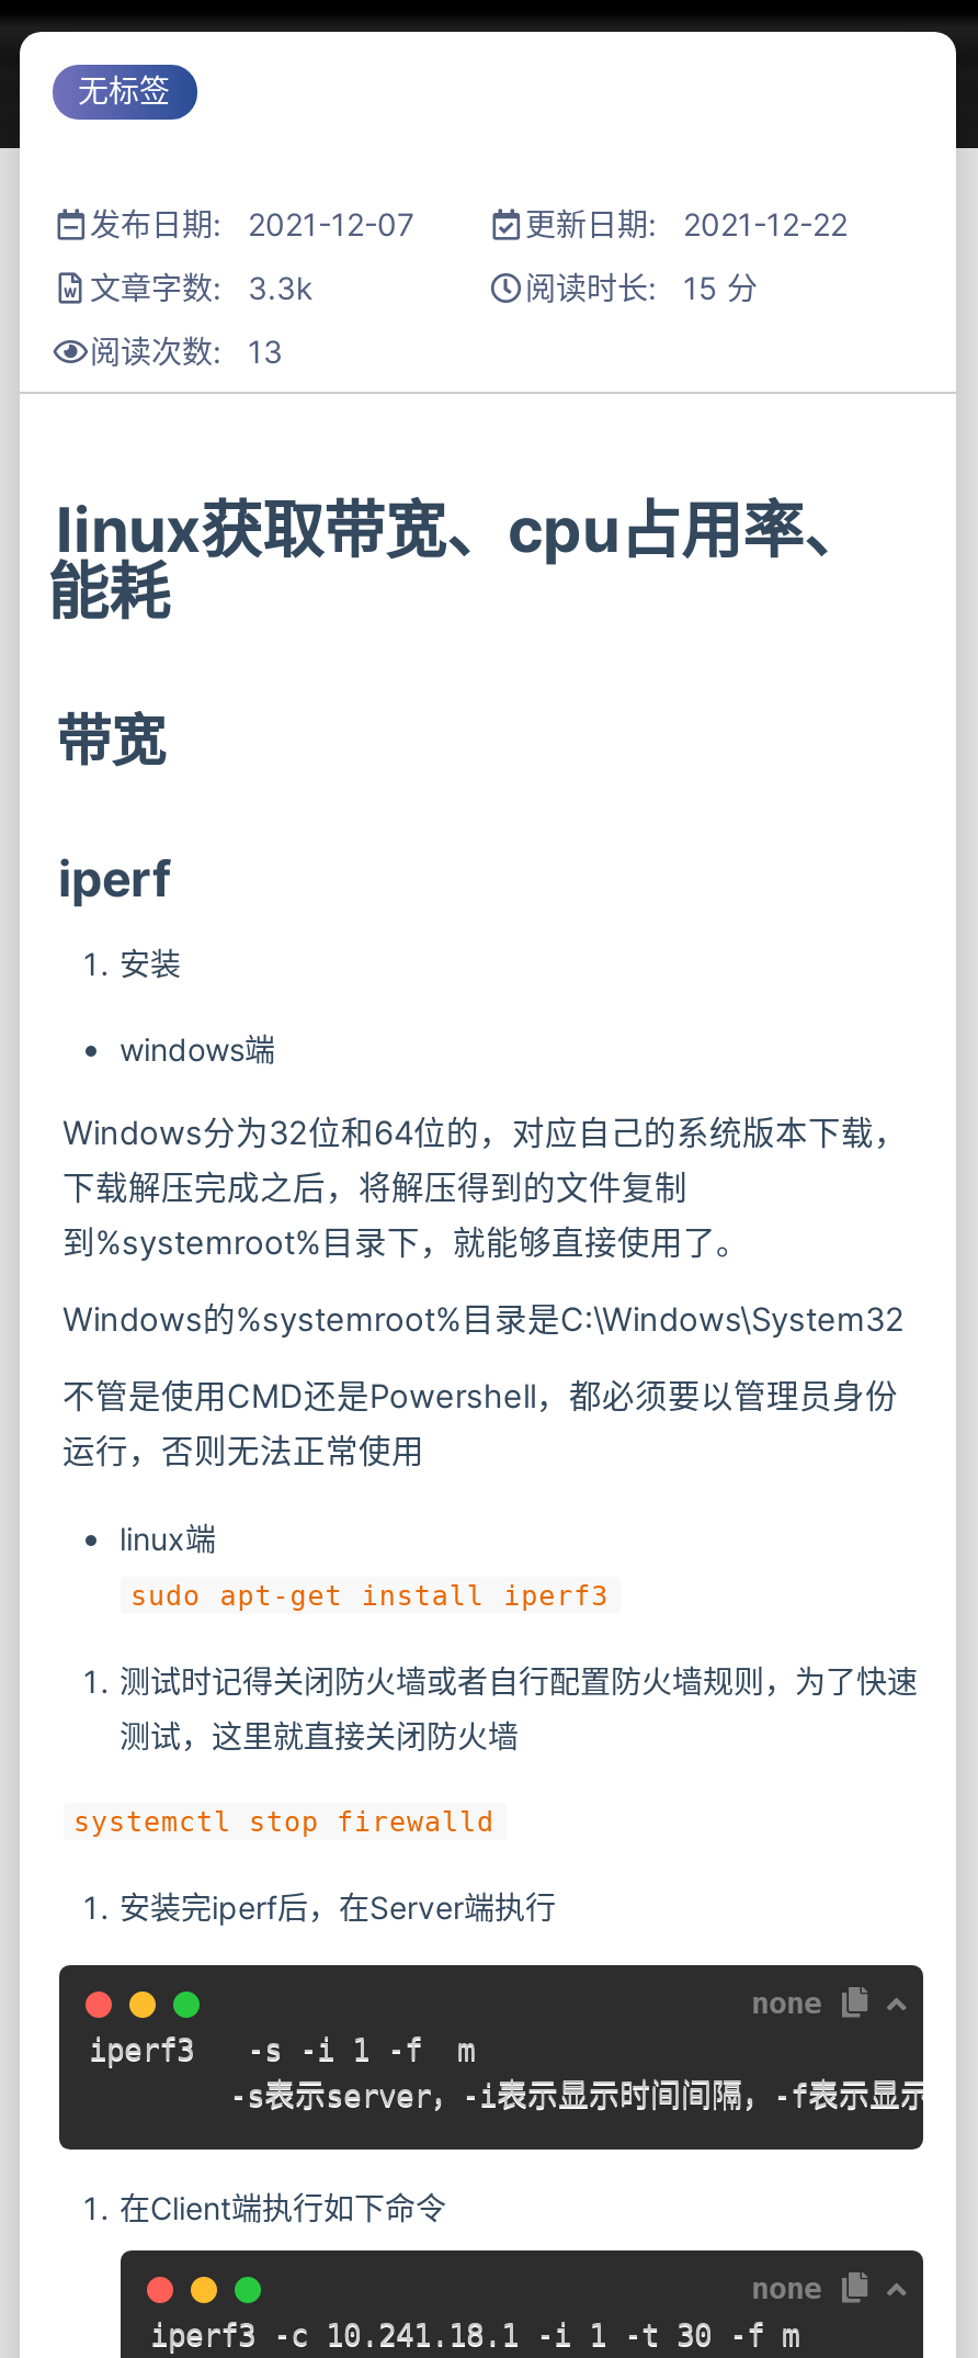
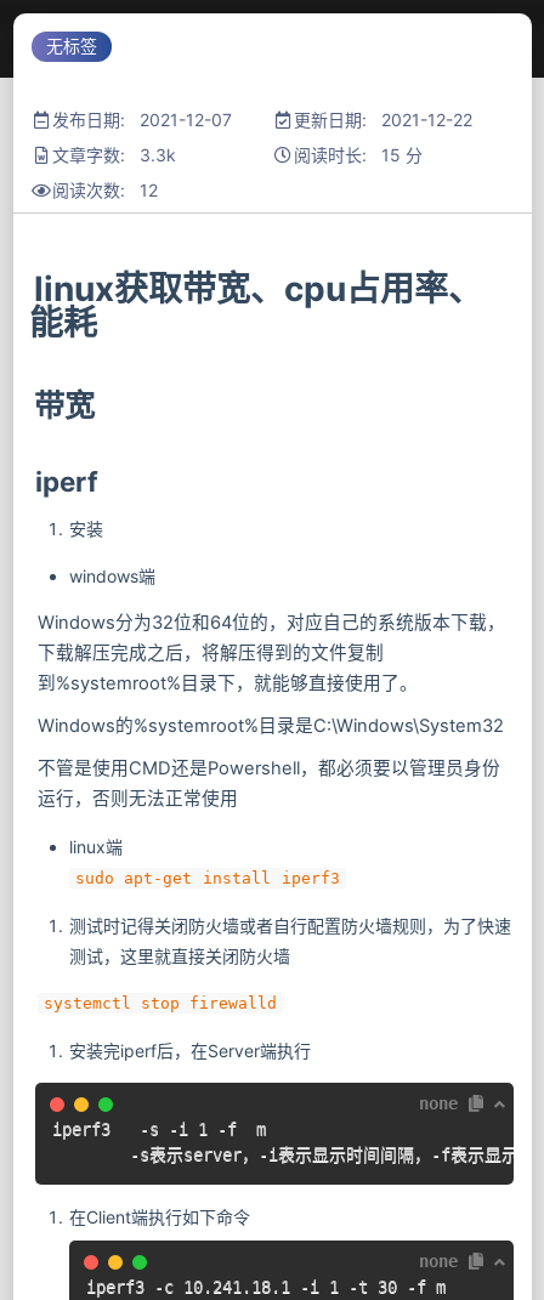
- 阅读次数: 13
+ 阅读次数: 12
